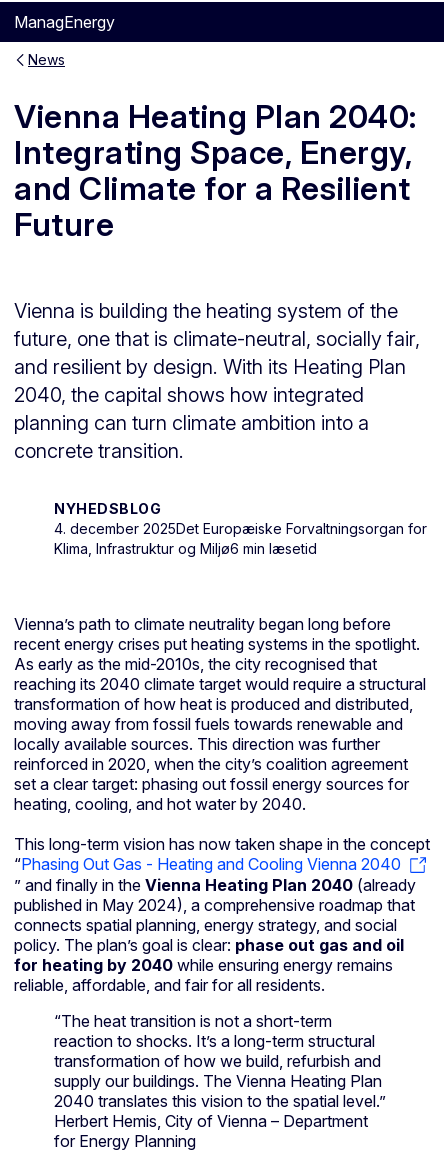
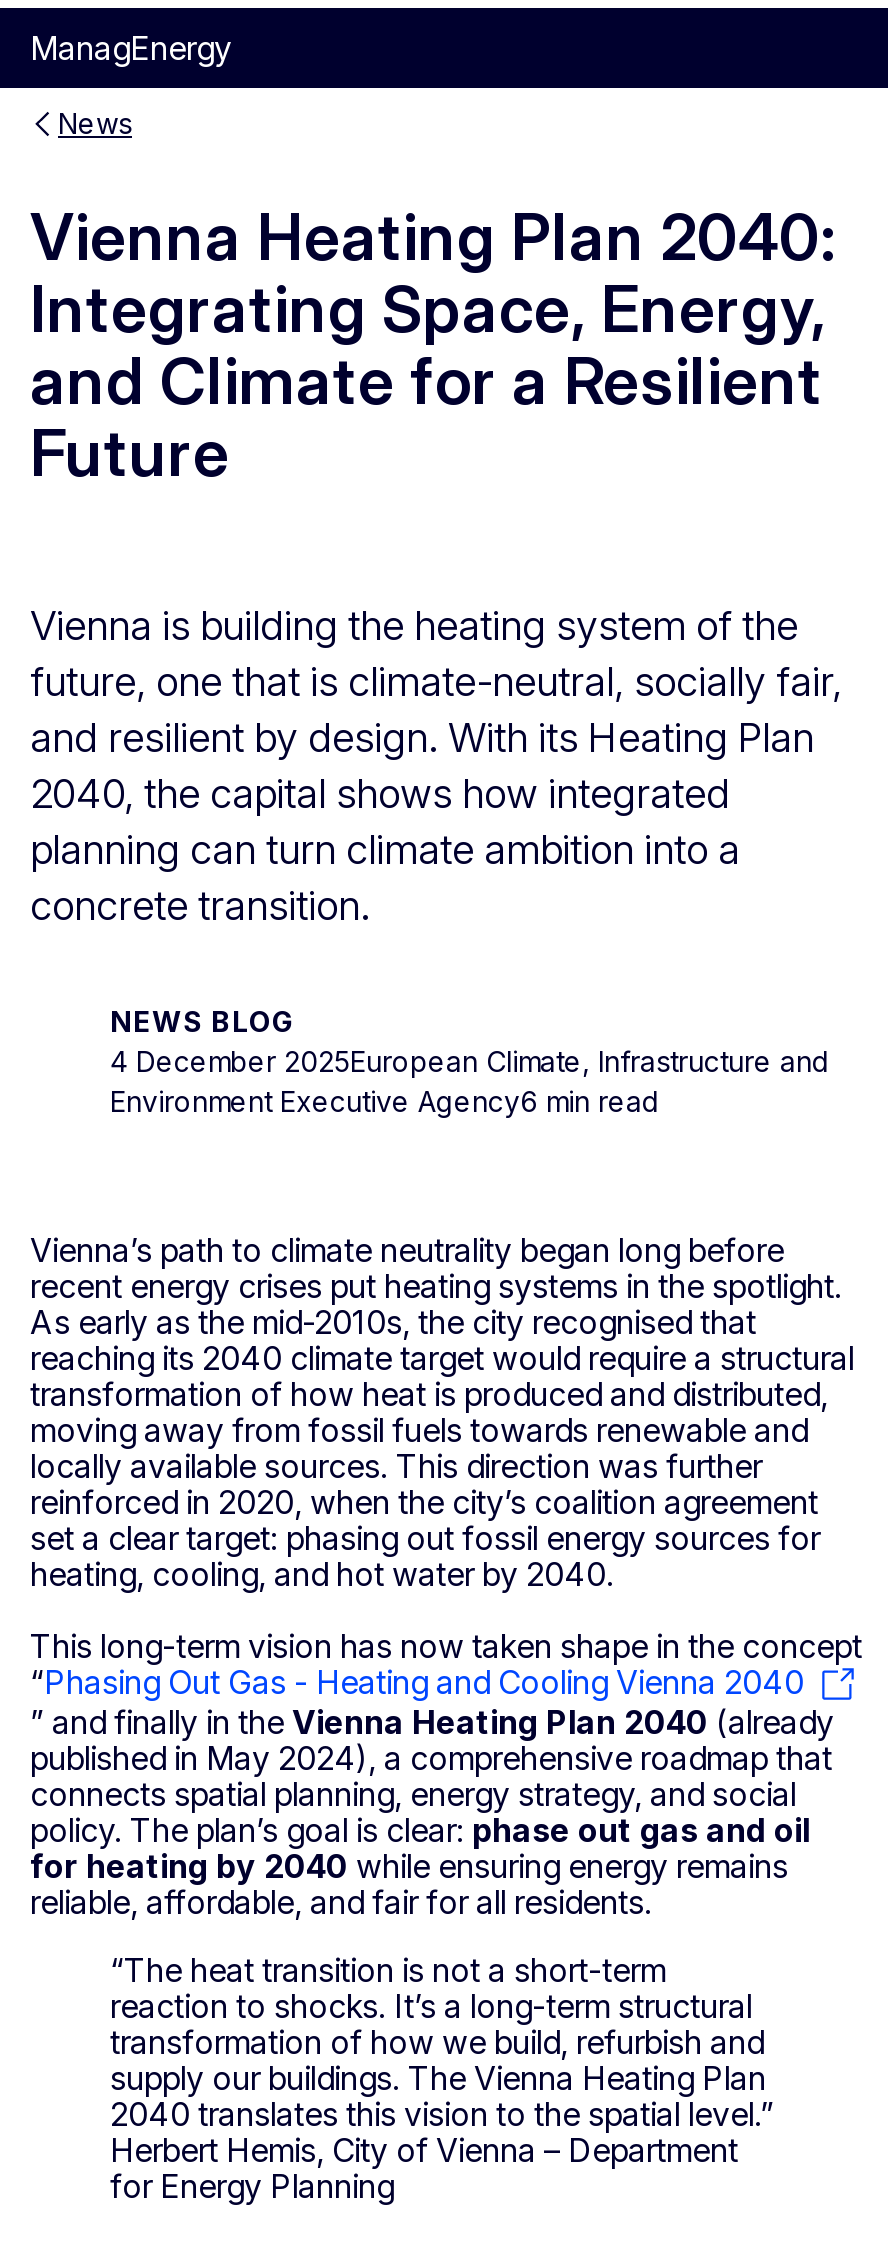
- NYHEDSBLOG
- 4. december 2025Det Europæiske Forvaltningsorgan for
- Klima, Infrastruktur og Miljø6 min læsetid
+ NEWS BLOG
+ 4 December 2025European Climate, Infrastructure and
+ Environment Executive Agency6 min read
